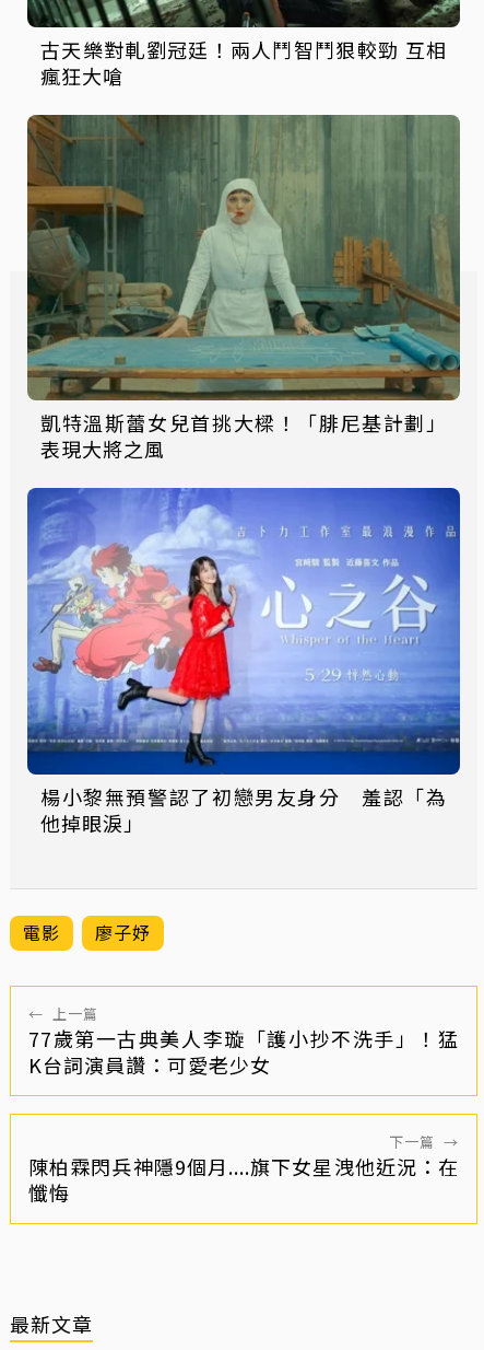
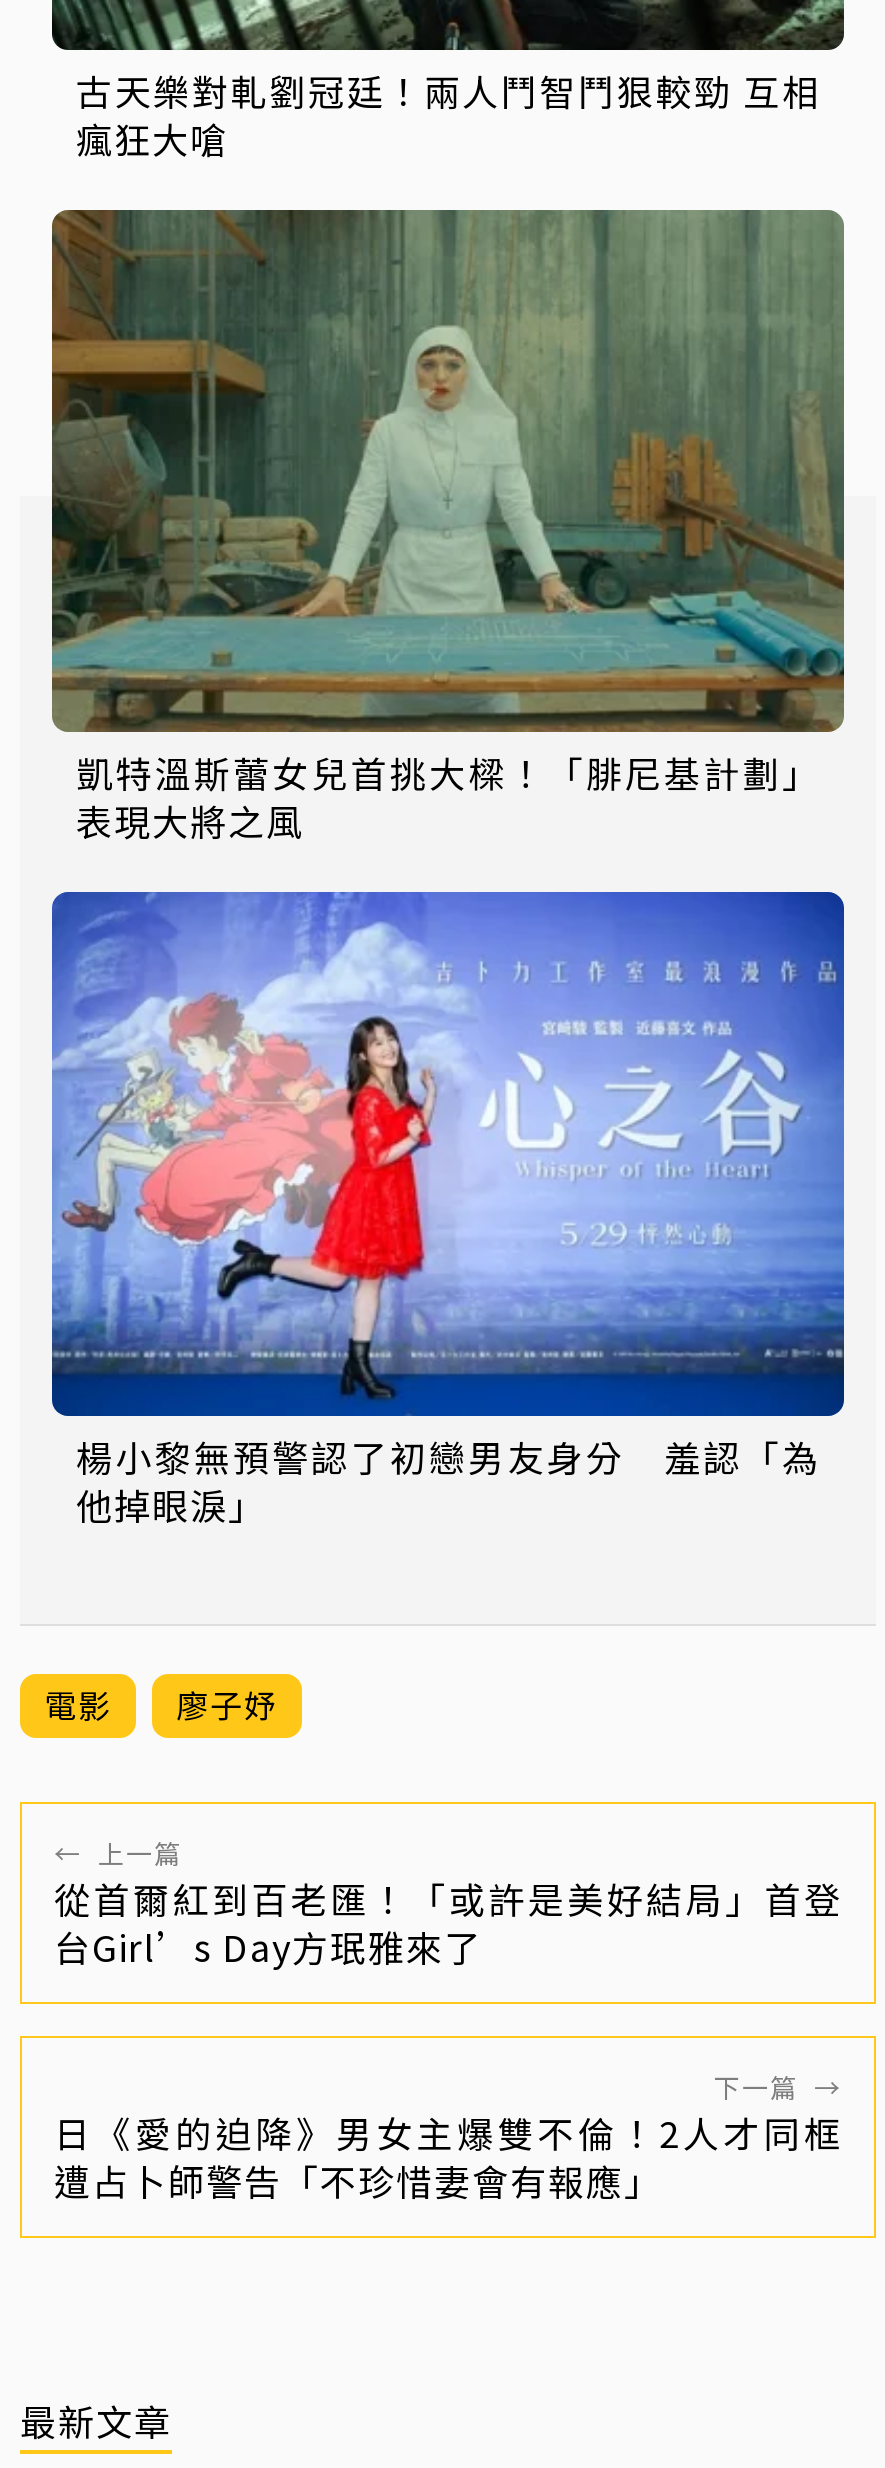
- 77歲第一古典美人李璇「護小抄不洗手」！猛
- K台詞演員讚：可愛老少女
+ 從首爾紅到百老匯！「或許是美好結局」首登
+ 台Girl’s Day方珉雅來了

- 陳柏霖閃兵神隱9個月....旗下女星洩他近況：在
- 懺悔
+ 日《愛的迫降》男女主爆雙不倫！2人才同框
+ 遭占卜師警告「不珍惜妻會有報應」
